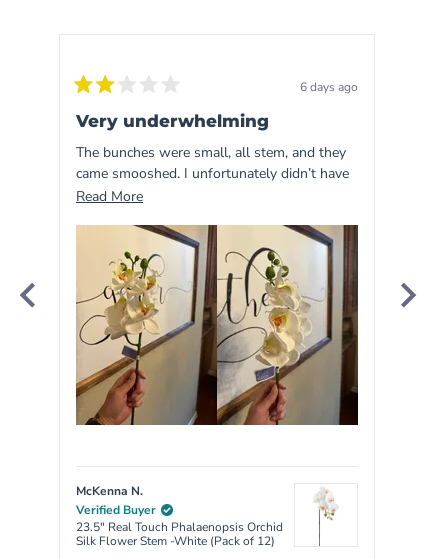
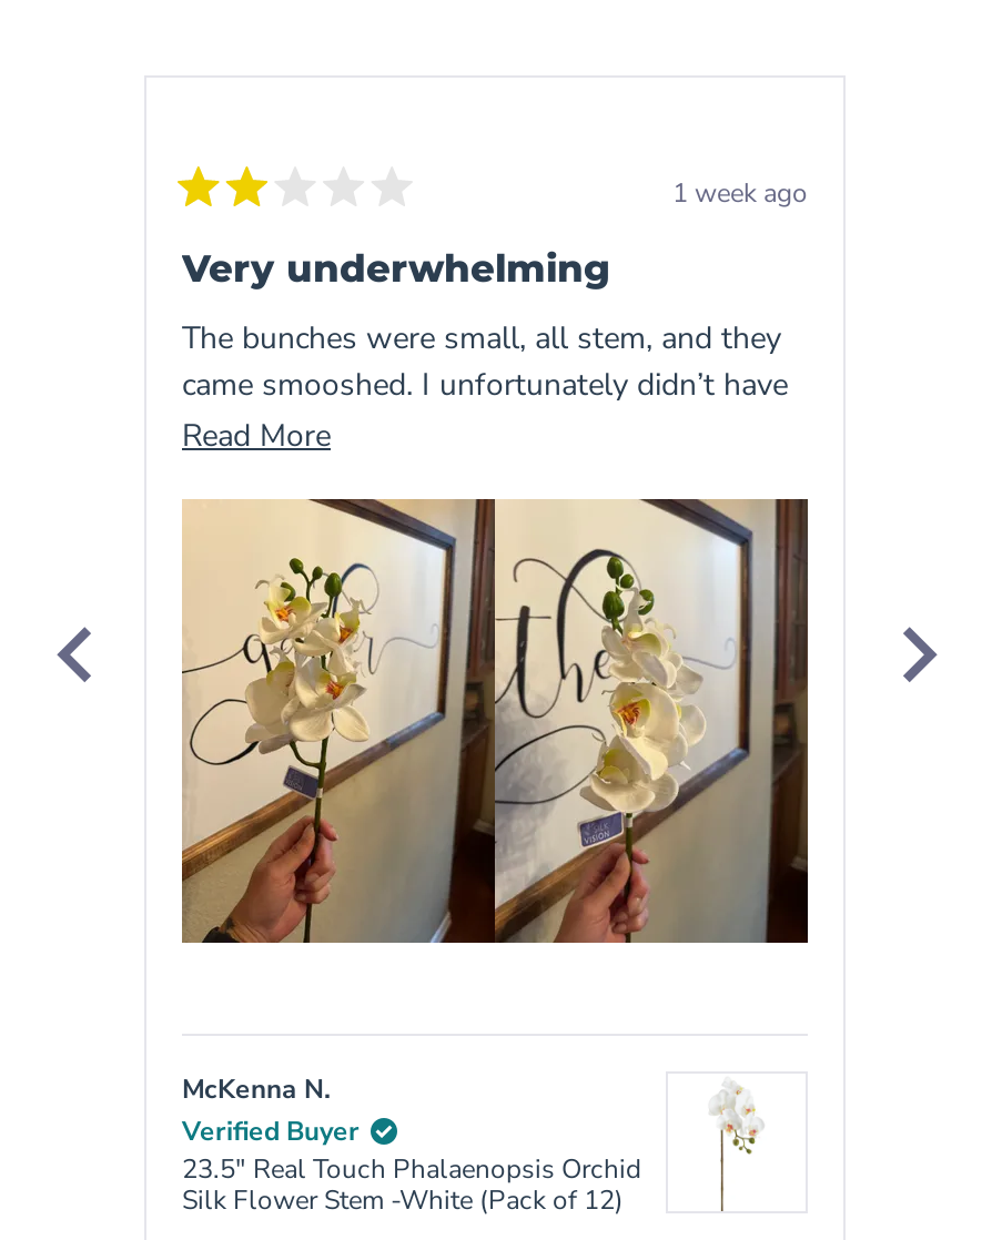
- 6 days ago
+ 1 week ago
